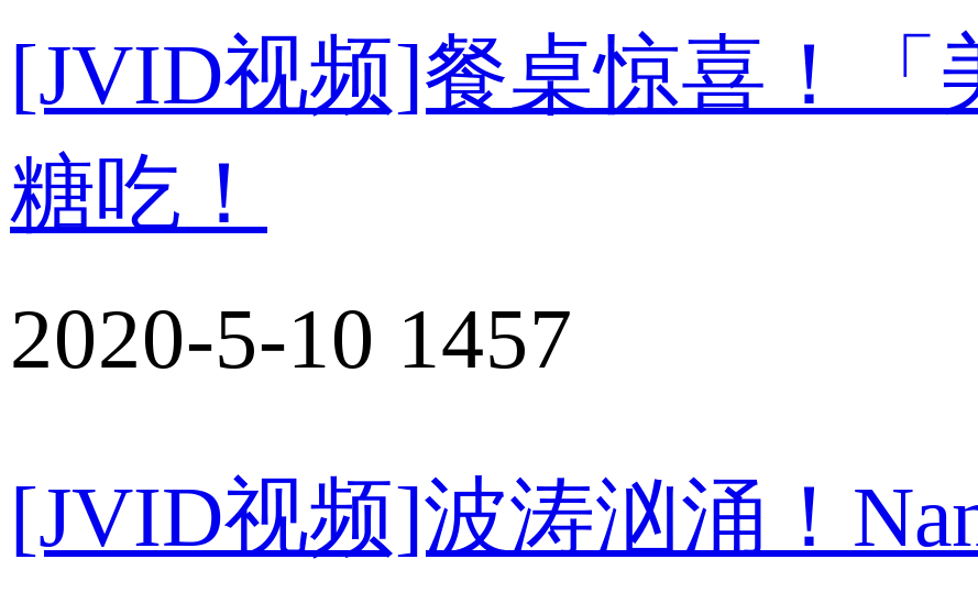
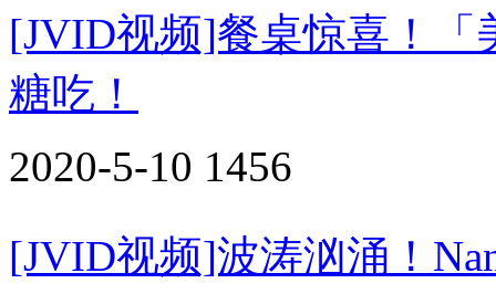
- 2020-5-10 1457
+ 2020-5-10 1456
